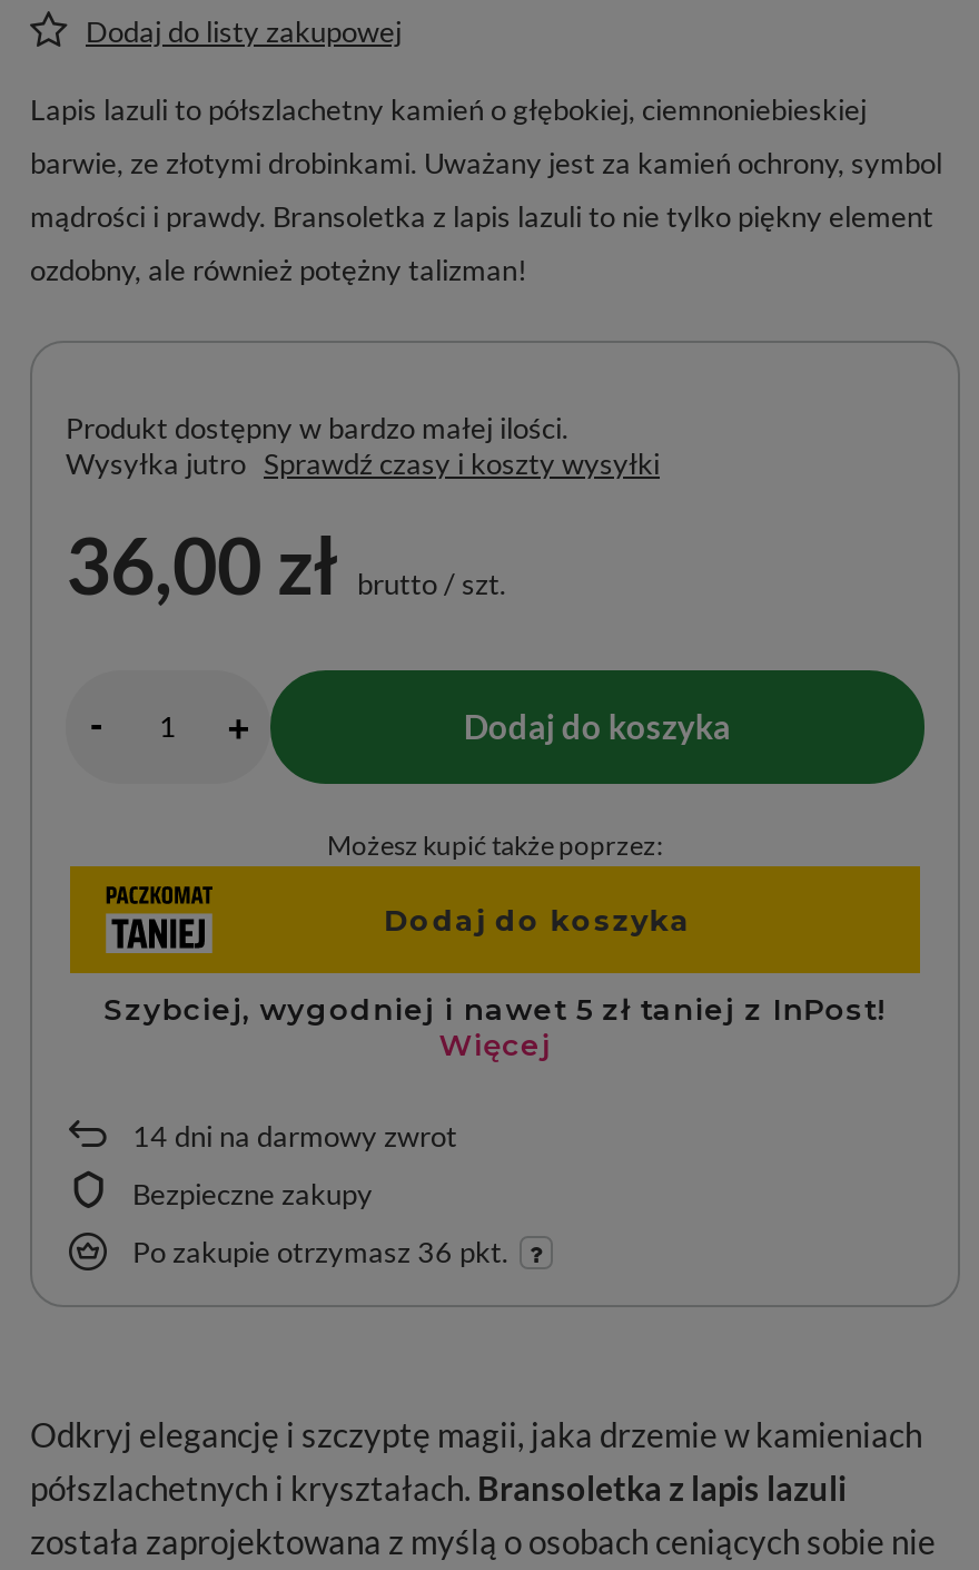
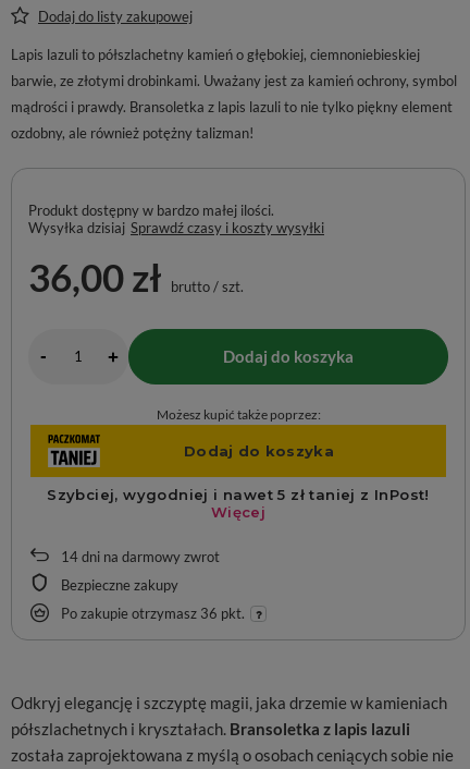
- Wysyłka jutro Sprawdź czasy i koszty wysyłki
+ Wysyłka dzisiaj Sprawdź czasy i koszty wysyłki
